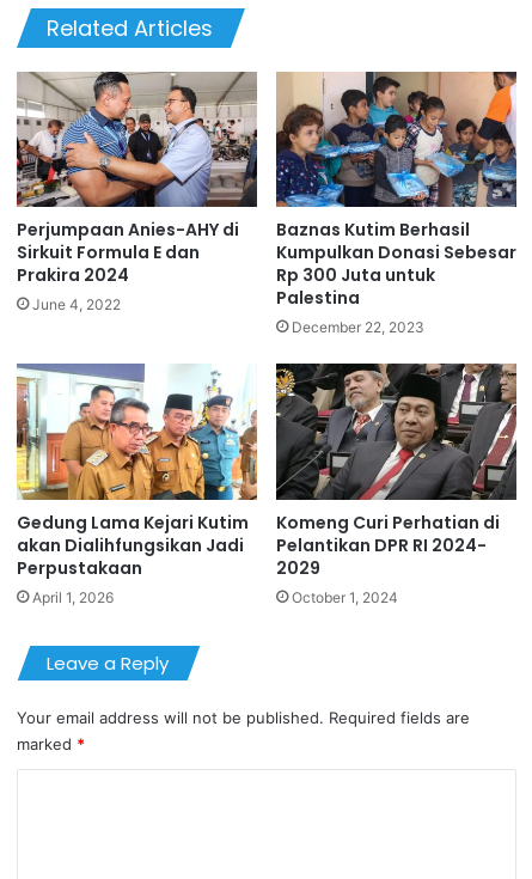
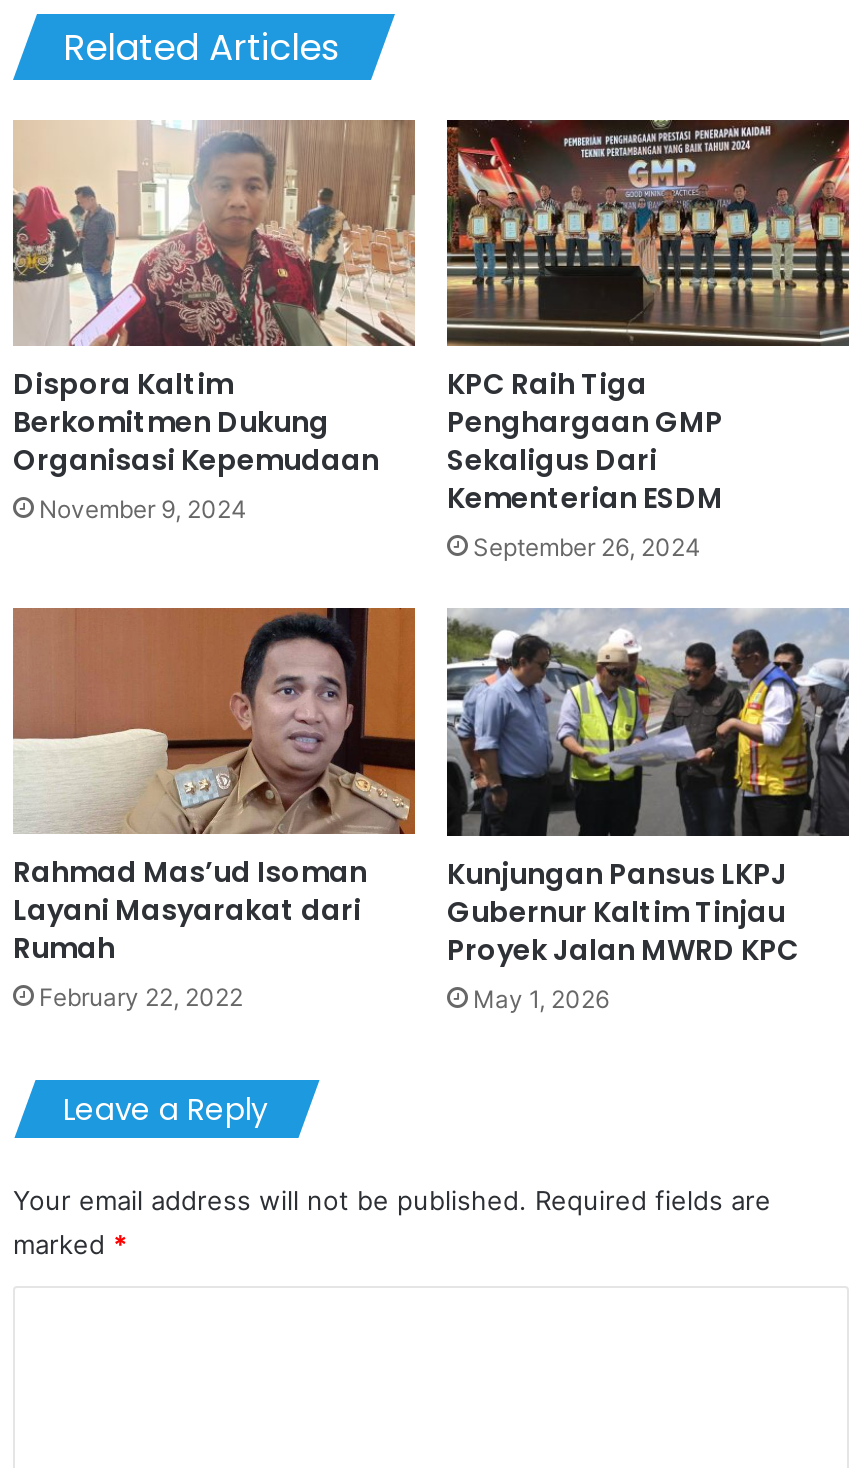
- [image]
- Perjumpaan Anies-AHY di
- Sirkuit Formula E dan
- Prakira 2024
- June 4, 2022
+ [image]
+ Dispora Kaltim
+ Berkomitmen Dukung
+ Organisasi Kepemudaan
+ November 9, 2024

- [image]
- Baznas Kutim Berhasil
- Kumpulkan Donasi Sebesar
- Rp 300 Juta untuk
- Palestina
- December 22, 2023
+ [image]
+ KPC Raih Tiga
+ Penghargaan GMP
+ Sekaligus Dari
+ Kementerian ESDM
+ September 26, 2024

- [image]
- Gedung Lama Kejari Kutim
- akan Dialihfungsikan Jadi
- Perpustakaan
- April 1, 2026
+ [image]
+ Rahmad Mas’ud Isoman
+ Layani Masyarakat dari
+ Rumah
+ February 22, 2022

- [image]
- Komeng Curi Perhatian di
- Pelantikan DPR RI 2024-
- 2029
- October 1, 2024
+ [image]
+ Kunjungan Pansus LKPJ
+ Gubernur Kaltim Tinjau
+ Proyek Jalan MWRD KPC
+ May 1, 2026
